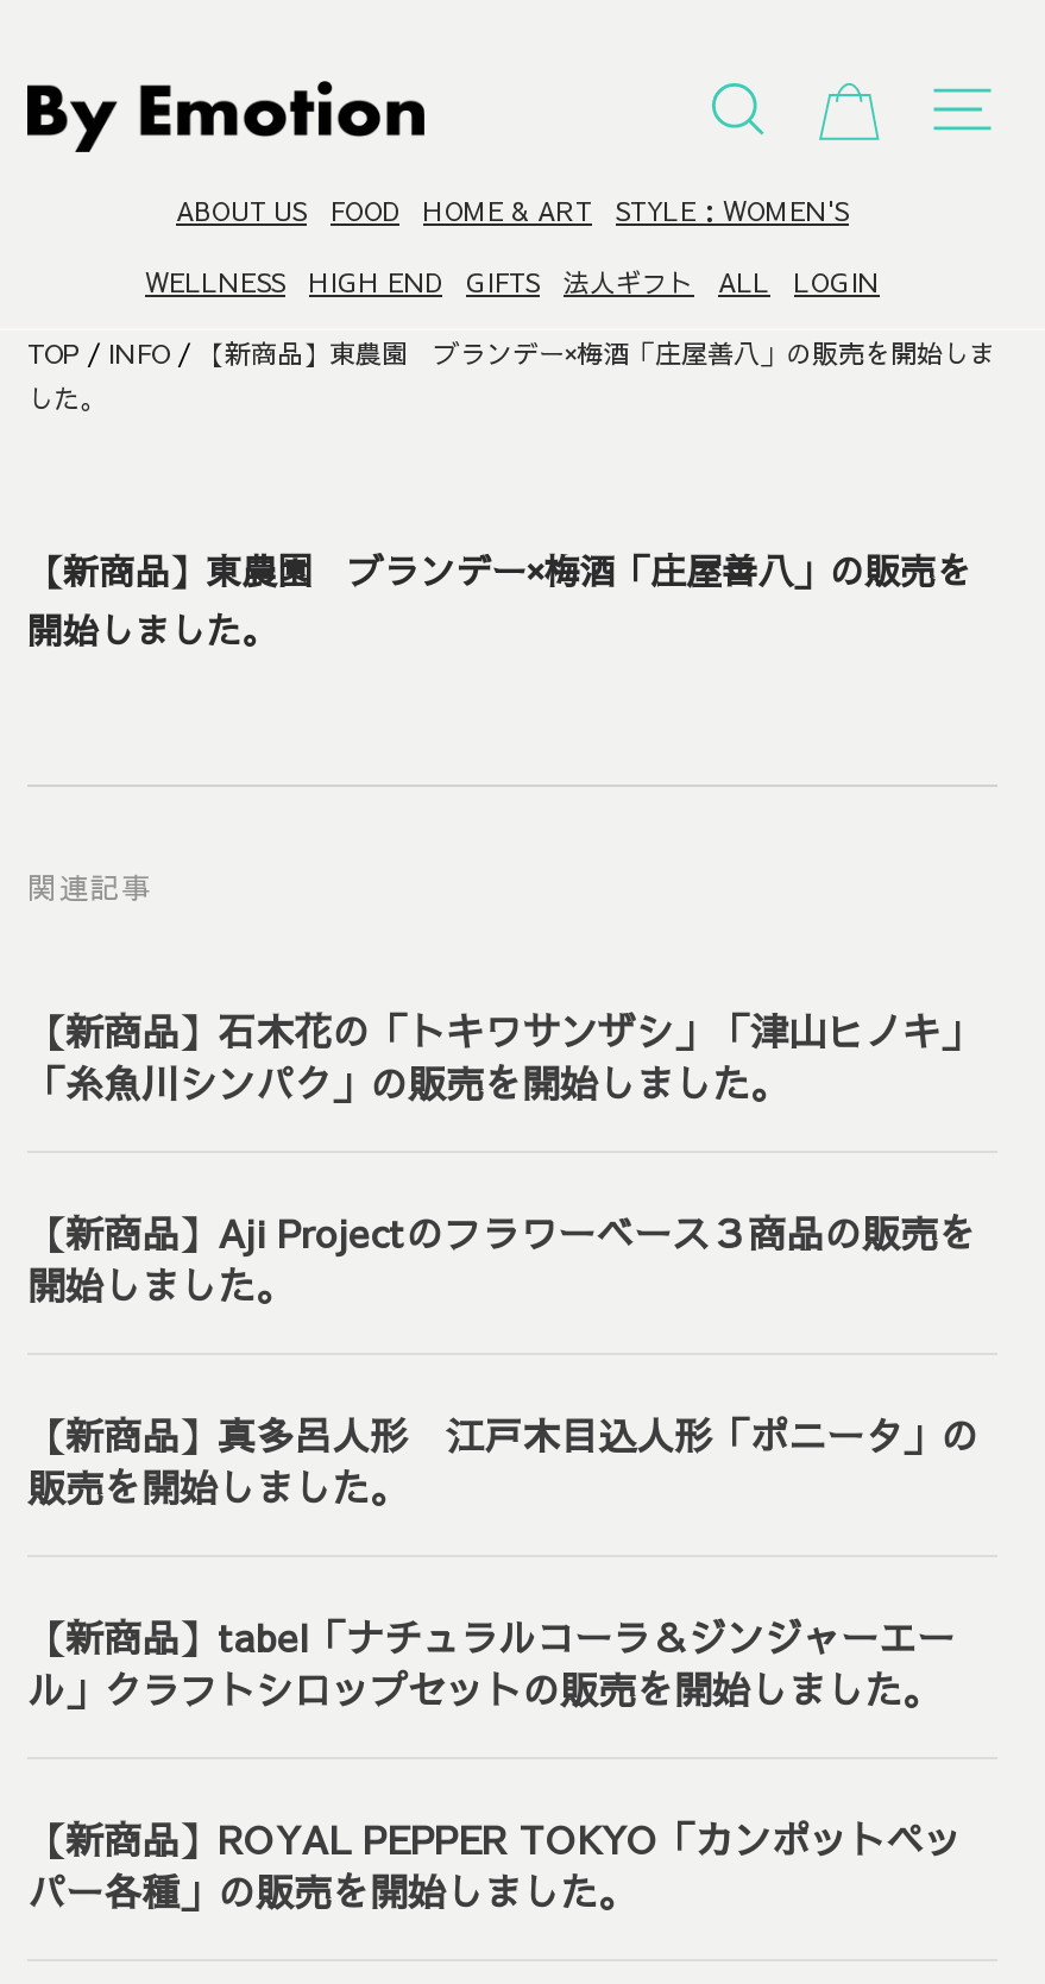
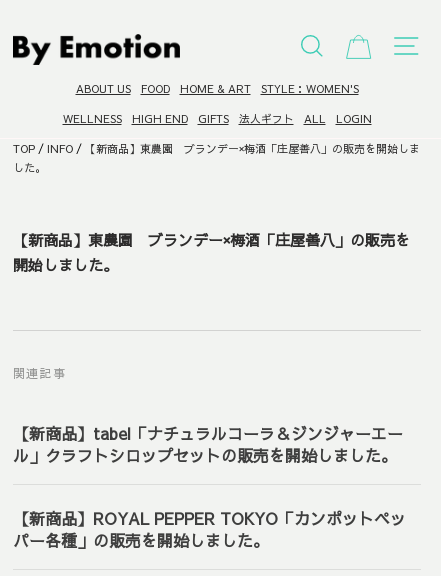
- 【新商品】石木花の「トキワサンザシ」「津山ヒノキ」
- 「糸魚川シンパク」の販売を開始しました。
- 【新商品】Aji Projectのフラワーベース３商品の販売を
- 開始しました。
- 【新商品】真多呂人形 江戸木目込人形「ポニータ」の
- 販売を開始しました。
